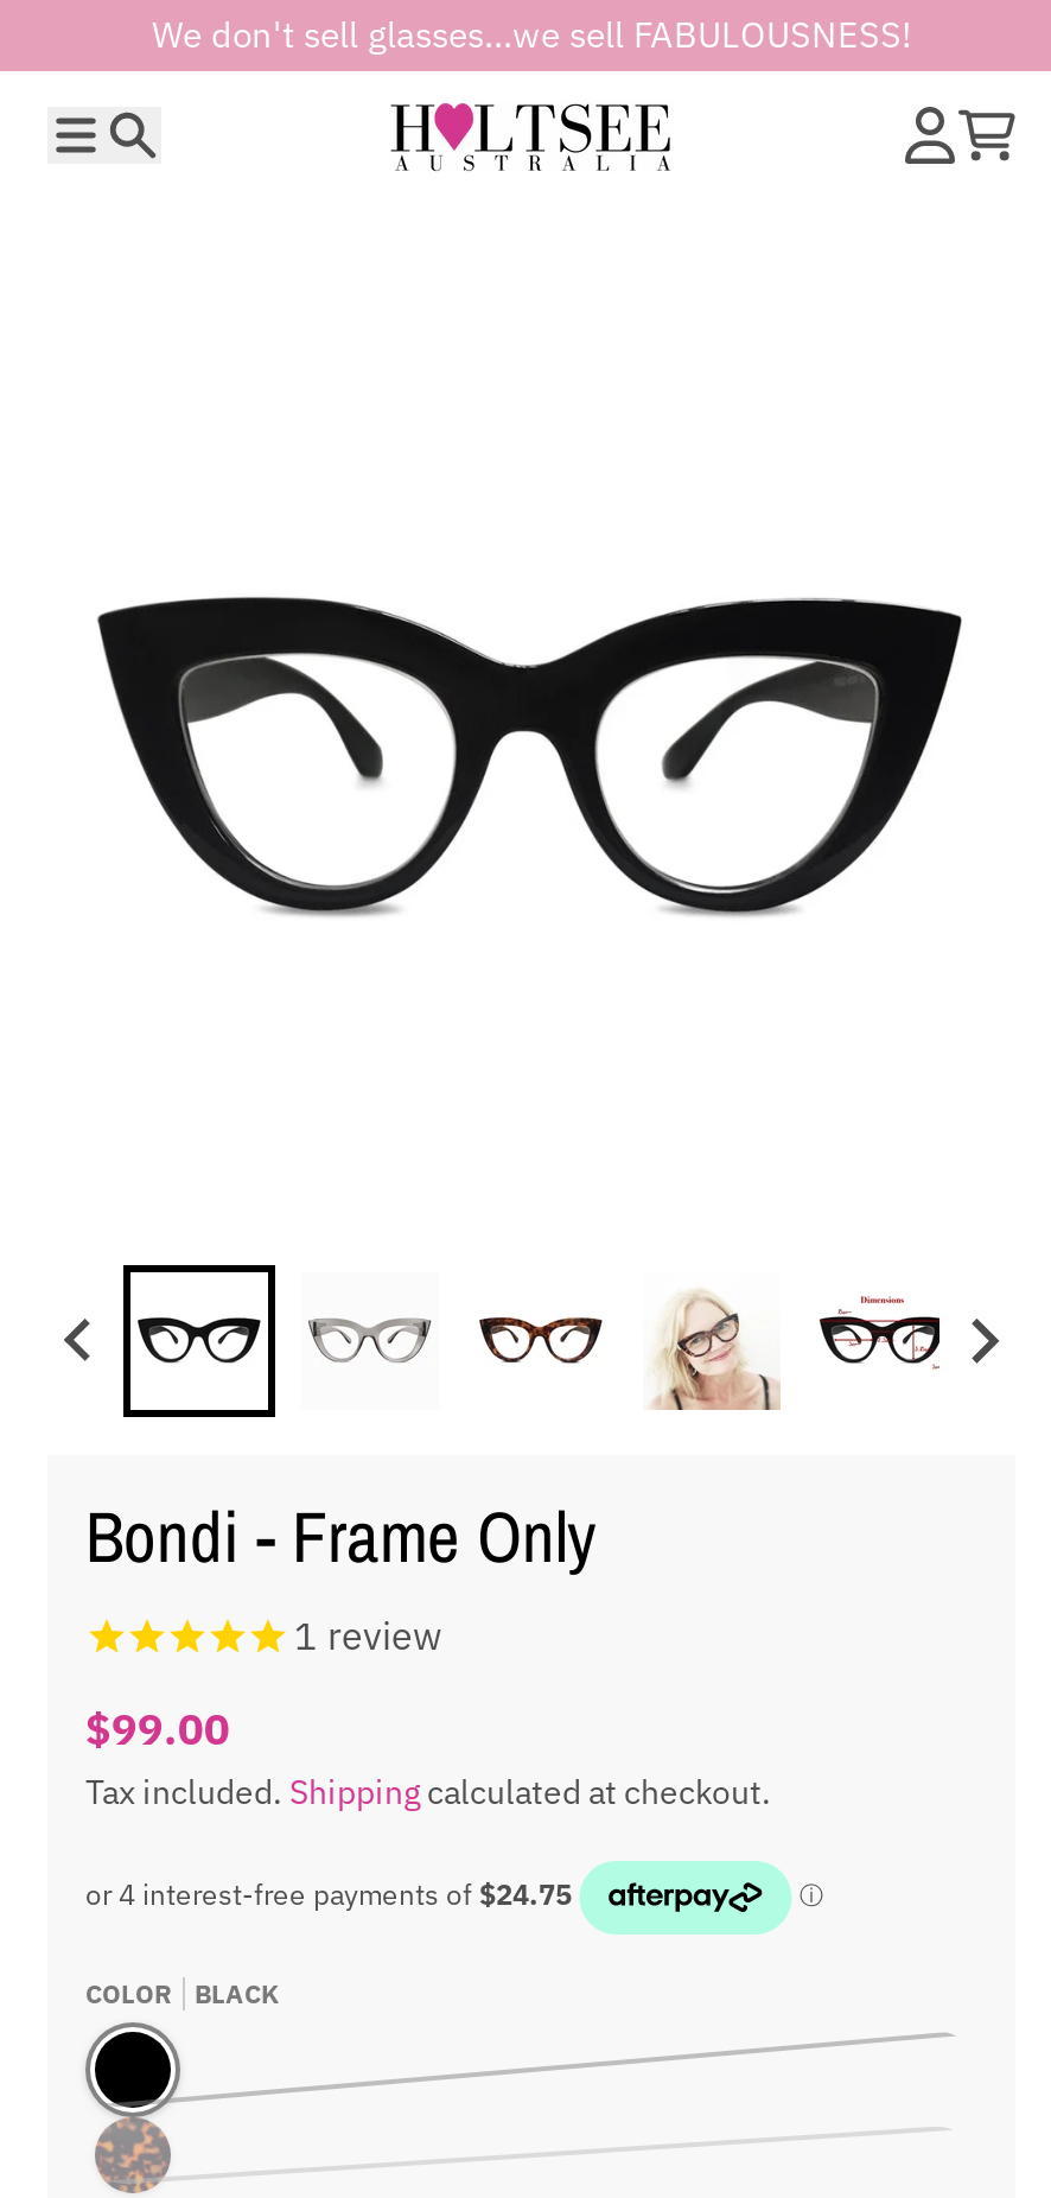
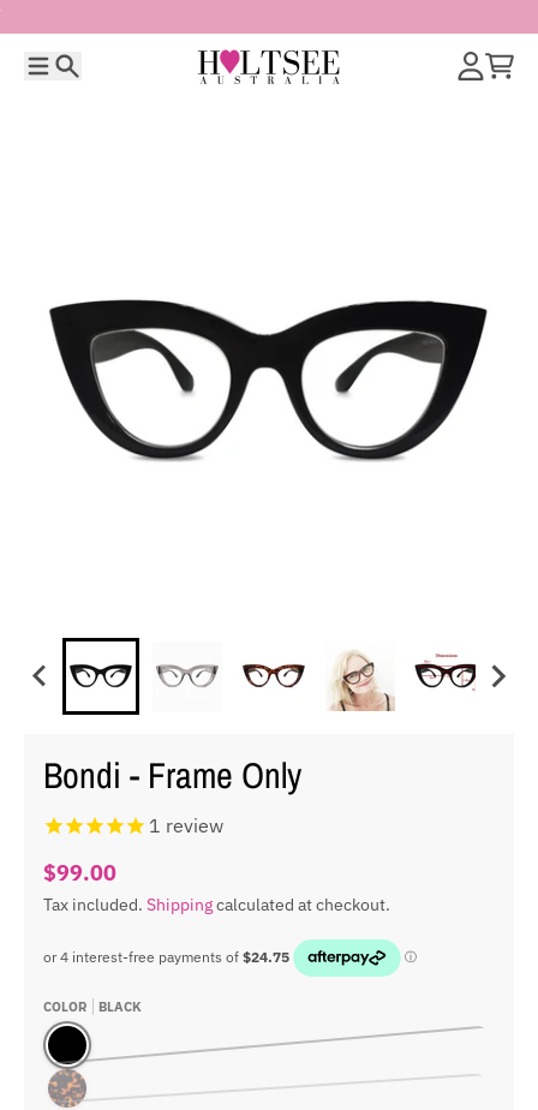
- We don't sell glasses...we sell FABULOUSNESS!
